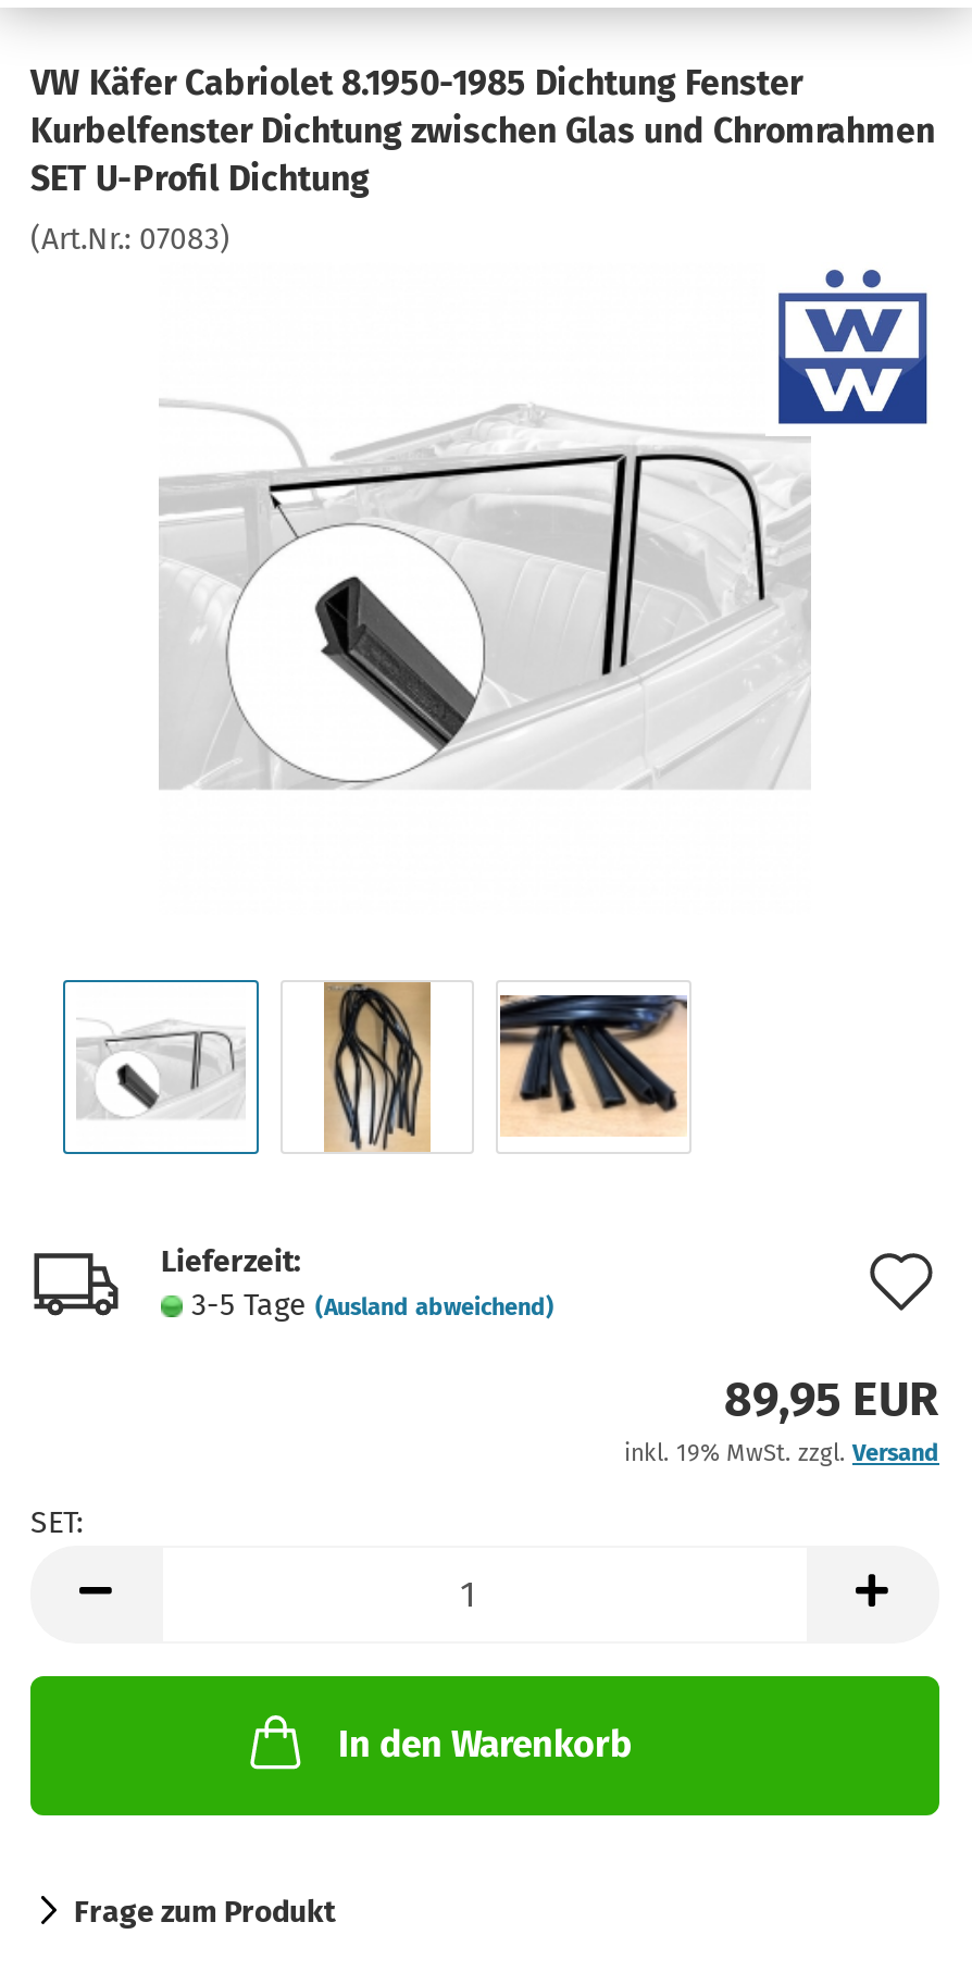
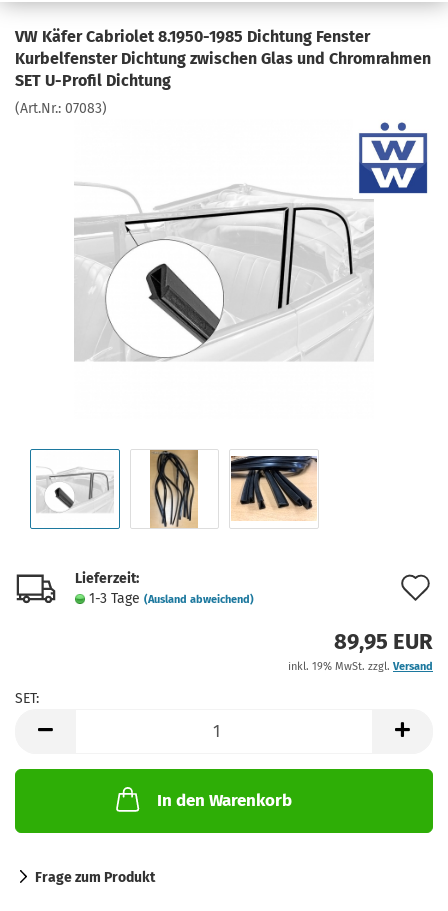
- 3-5 Tage (Ausland abweichend)
+ 1-3 Tage (Ausland abweichend)
